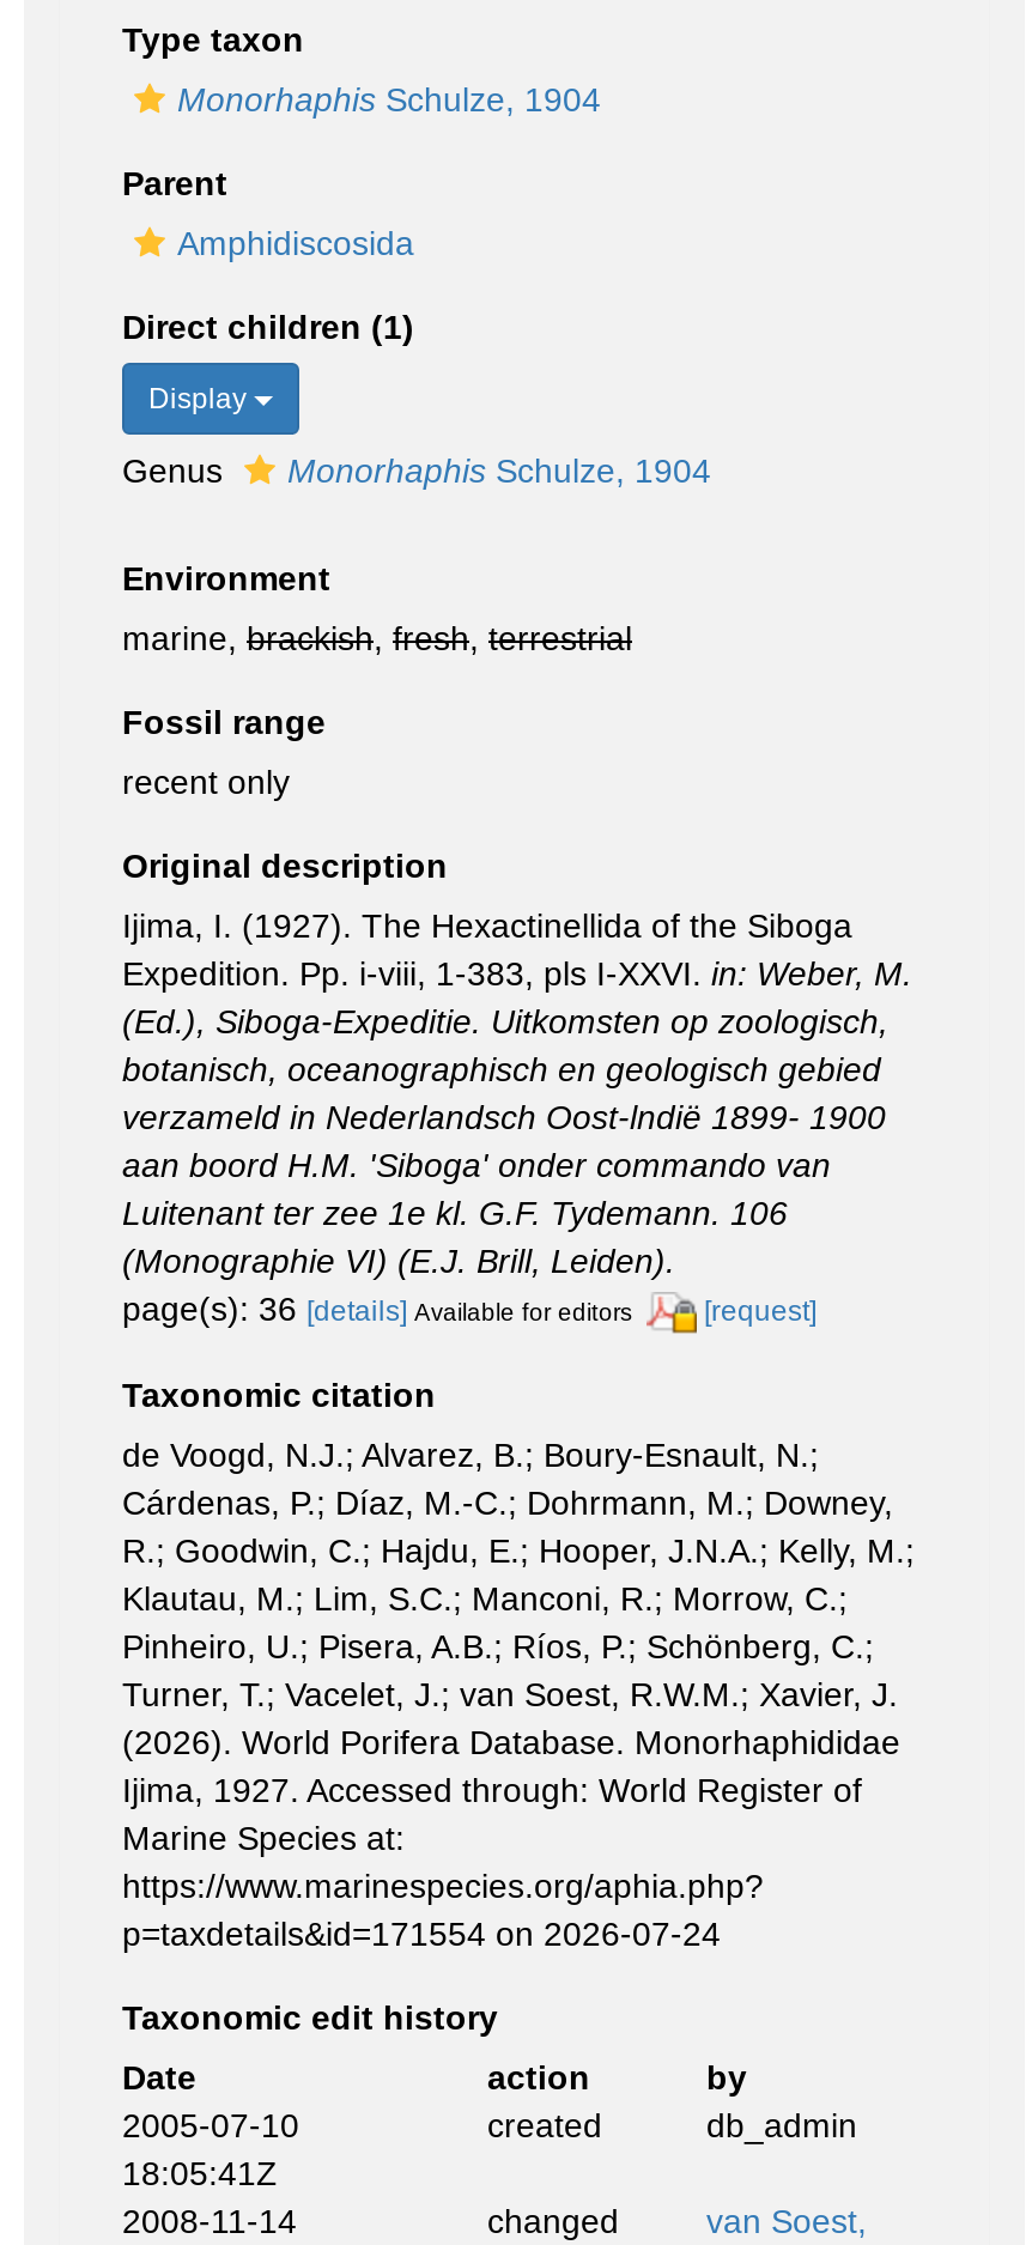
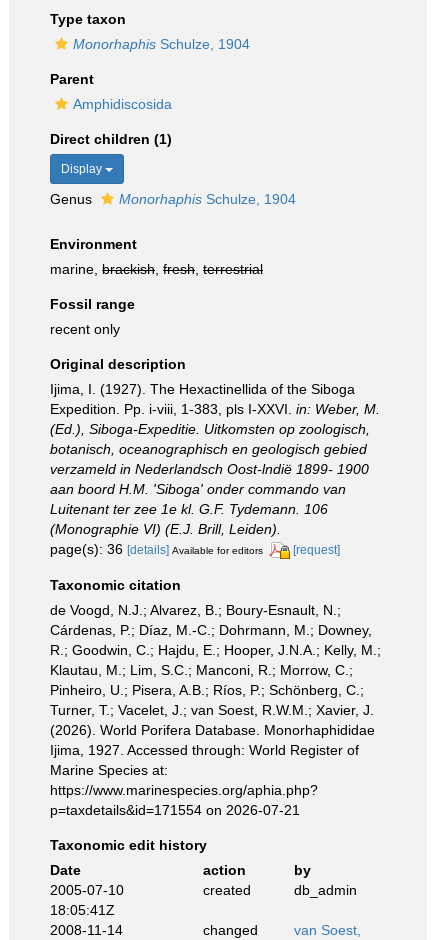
- p=taxdetails&id=171554 on 2026-07-24
+ p=taxdetails&id=171554 on 2026-07-21
